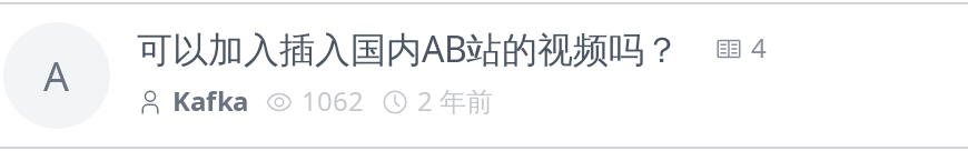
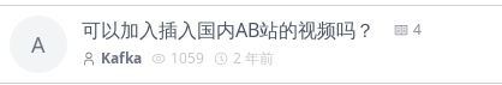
- Kafka 1062 2 年前
+ Kafka 1059 2 年前
